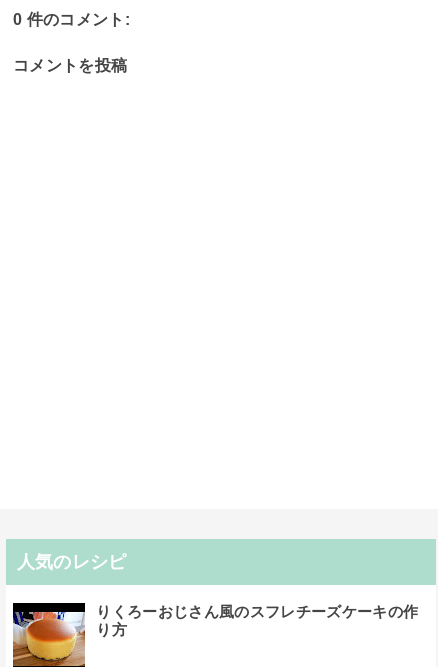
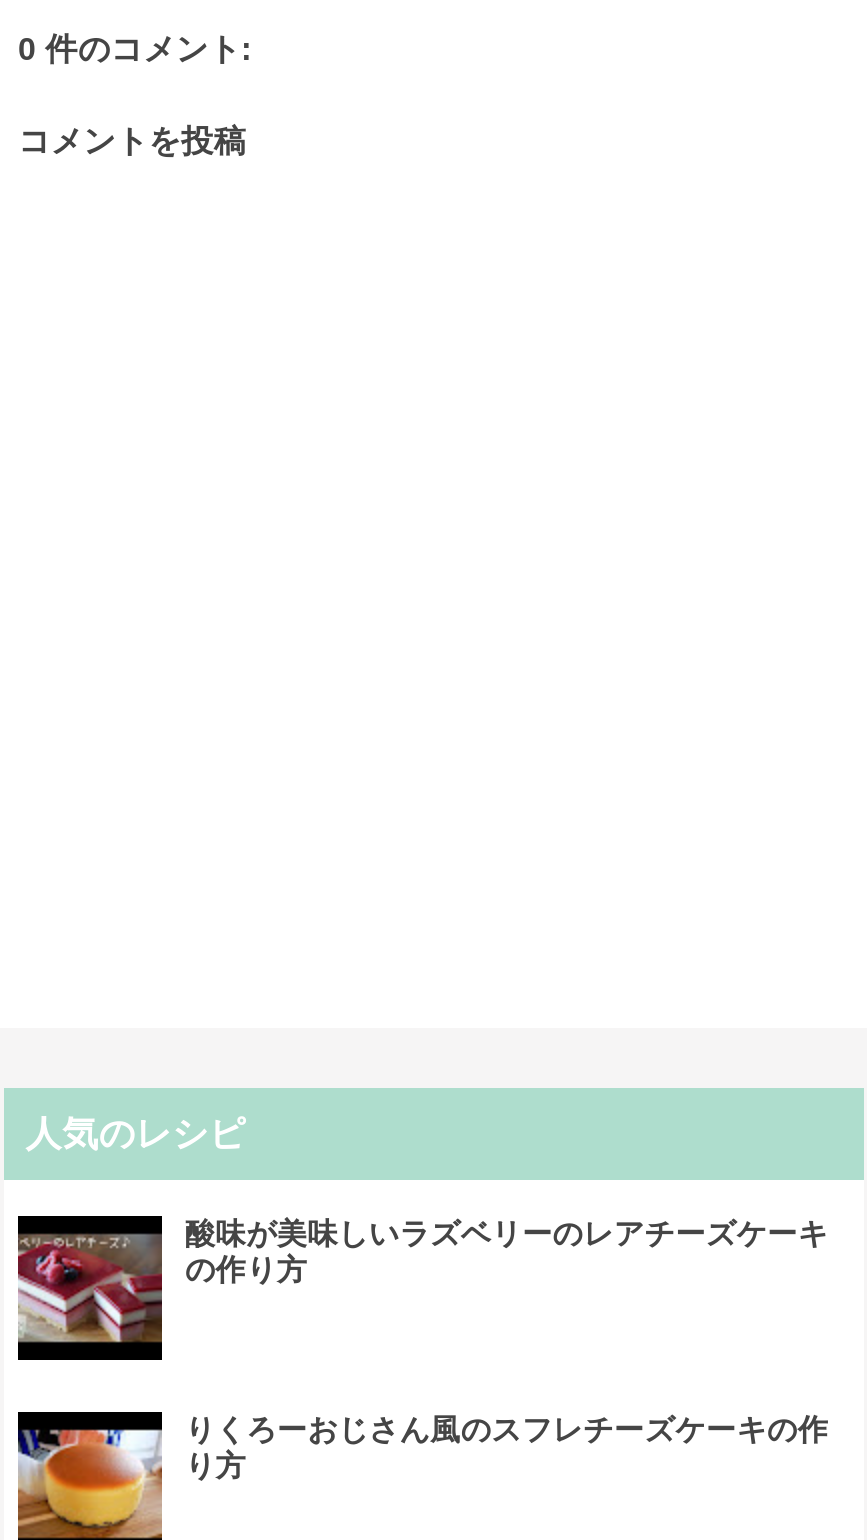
+ [image]
+ 酸味が美味しいラズベリーのレアチーズケーキ
+ の作り方
